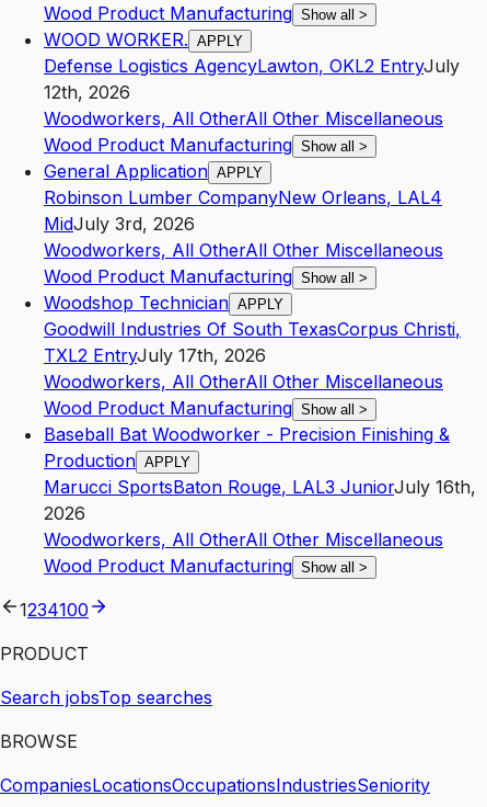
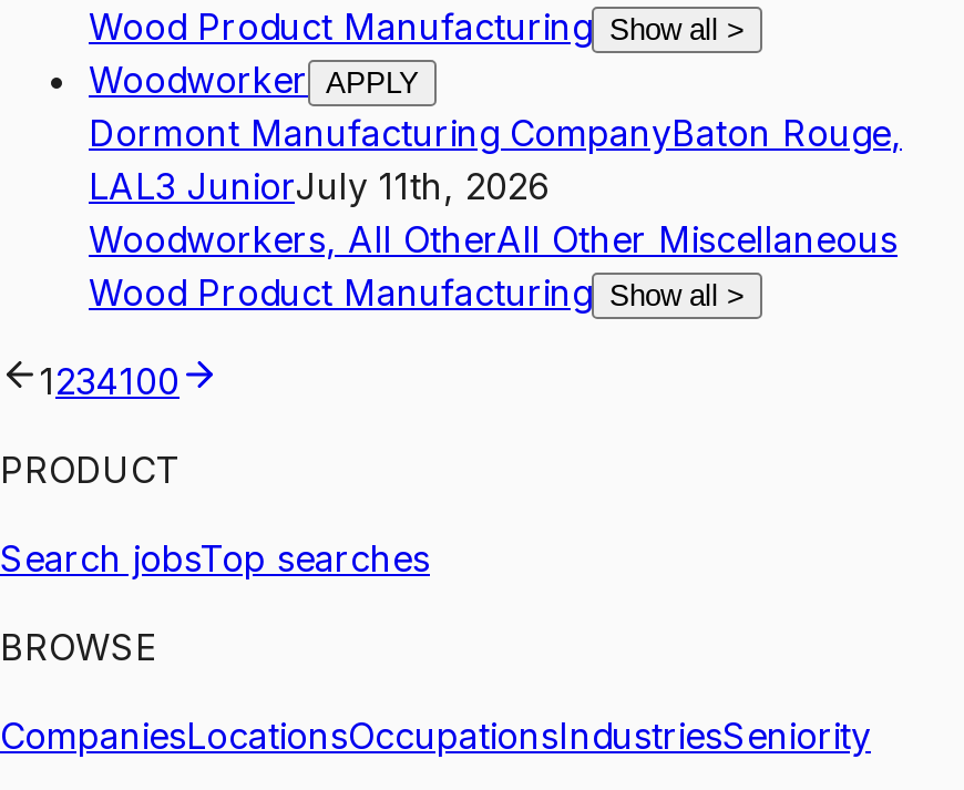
- WOOD WORKER. APPLY
- Defense Logistics AgencyLawton, OKL2 EntryJuly
- 12th, 2026
- Woodworkers, All OtherAll Other Miscellaneous
- Wood Product Manufacturing Show all>
- General Application APPLY
- Robinson Lumber CompanyNew Orleans, LAL4
- MidJuly 3rd, 2026
- Woodworkers, All OtherAll Other Miscellaneous
- Wood Product Manufacturing Show all>
- Woodshop Technician APPLY
- Goodwill Industries Of South TexasCorpus Christi,
- TXL2 EntryJuly 17th, 2026
- Woodworkers, All OtherAll Other Miscellaneous
- Wood Product Manufacturing Show all>
- Baseball Bat Woodworker - Precision Finishing &
- Production APPLY
- Marucci SportsBaton Rouge, LAL3 JuniorJuly 16th,
- 2026
+ Woodworker APPLY
+ Dormont Manufacturing CompanyBaton Rouge,
+ LAL3 JuniorJuly 11th, 2026
